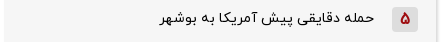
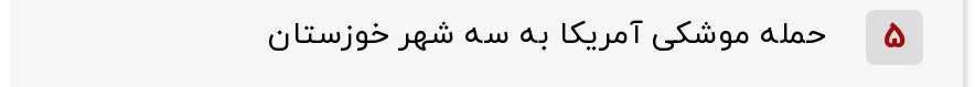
- حمله دقایقی پیش آمریکا به بوشهر
+ حمله موشکی آمریکا به سه شهر خوزستان
